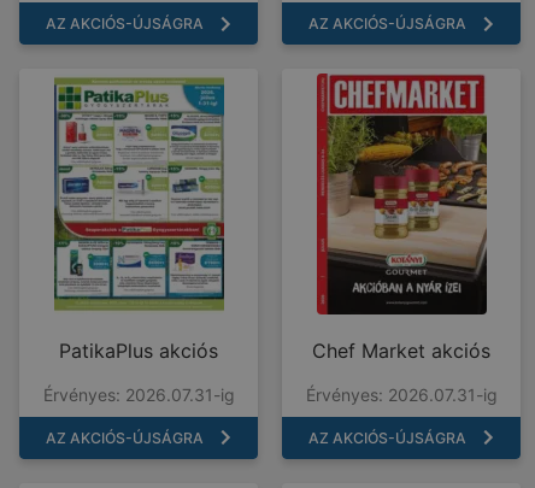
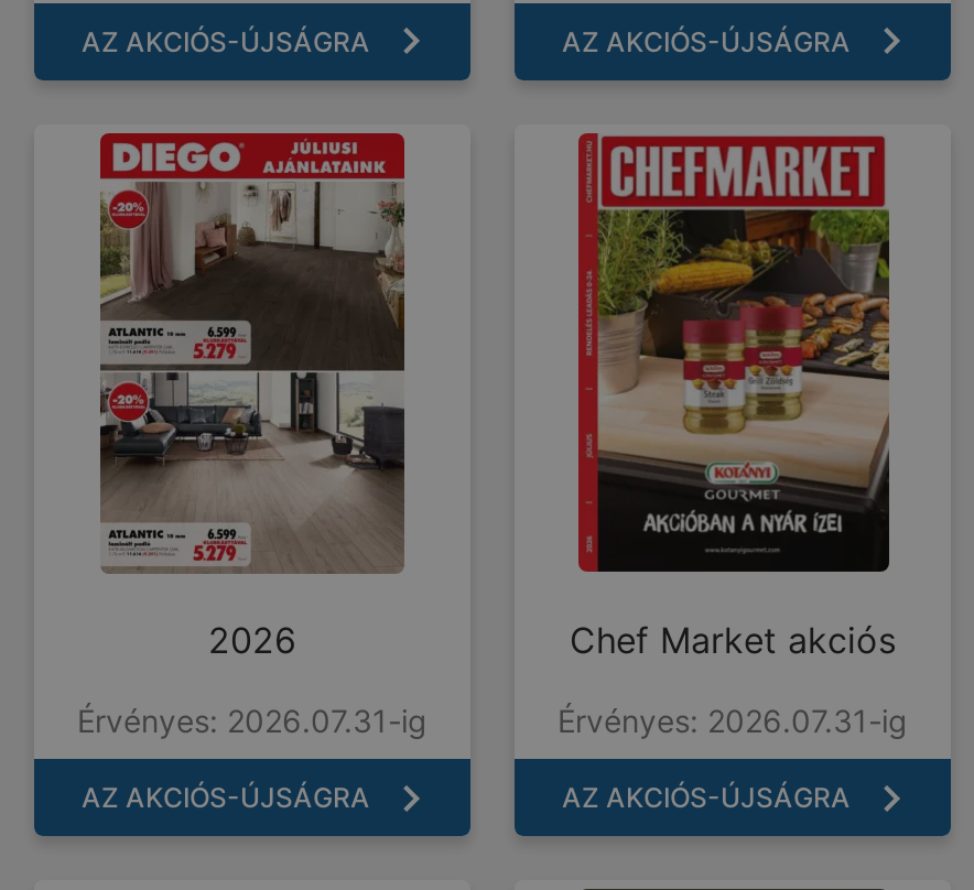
- [image]
- PatikaPlus akciós
+ [image]
+ 2026
